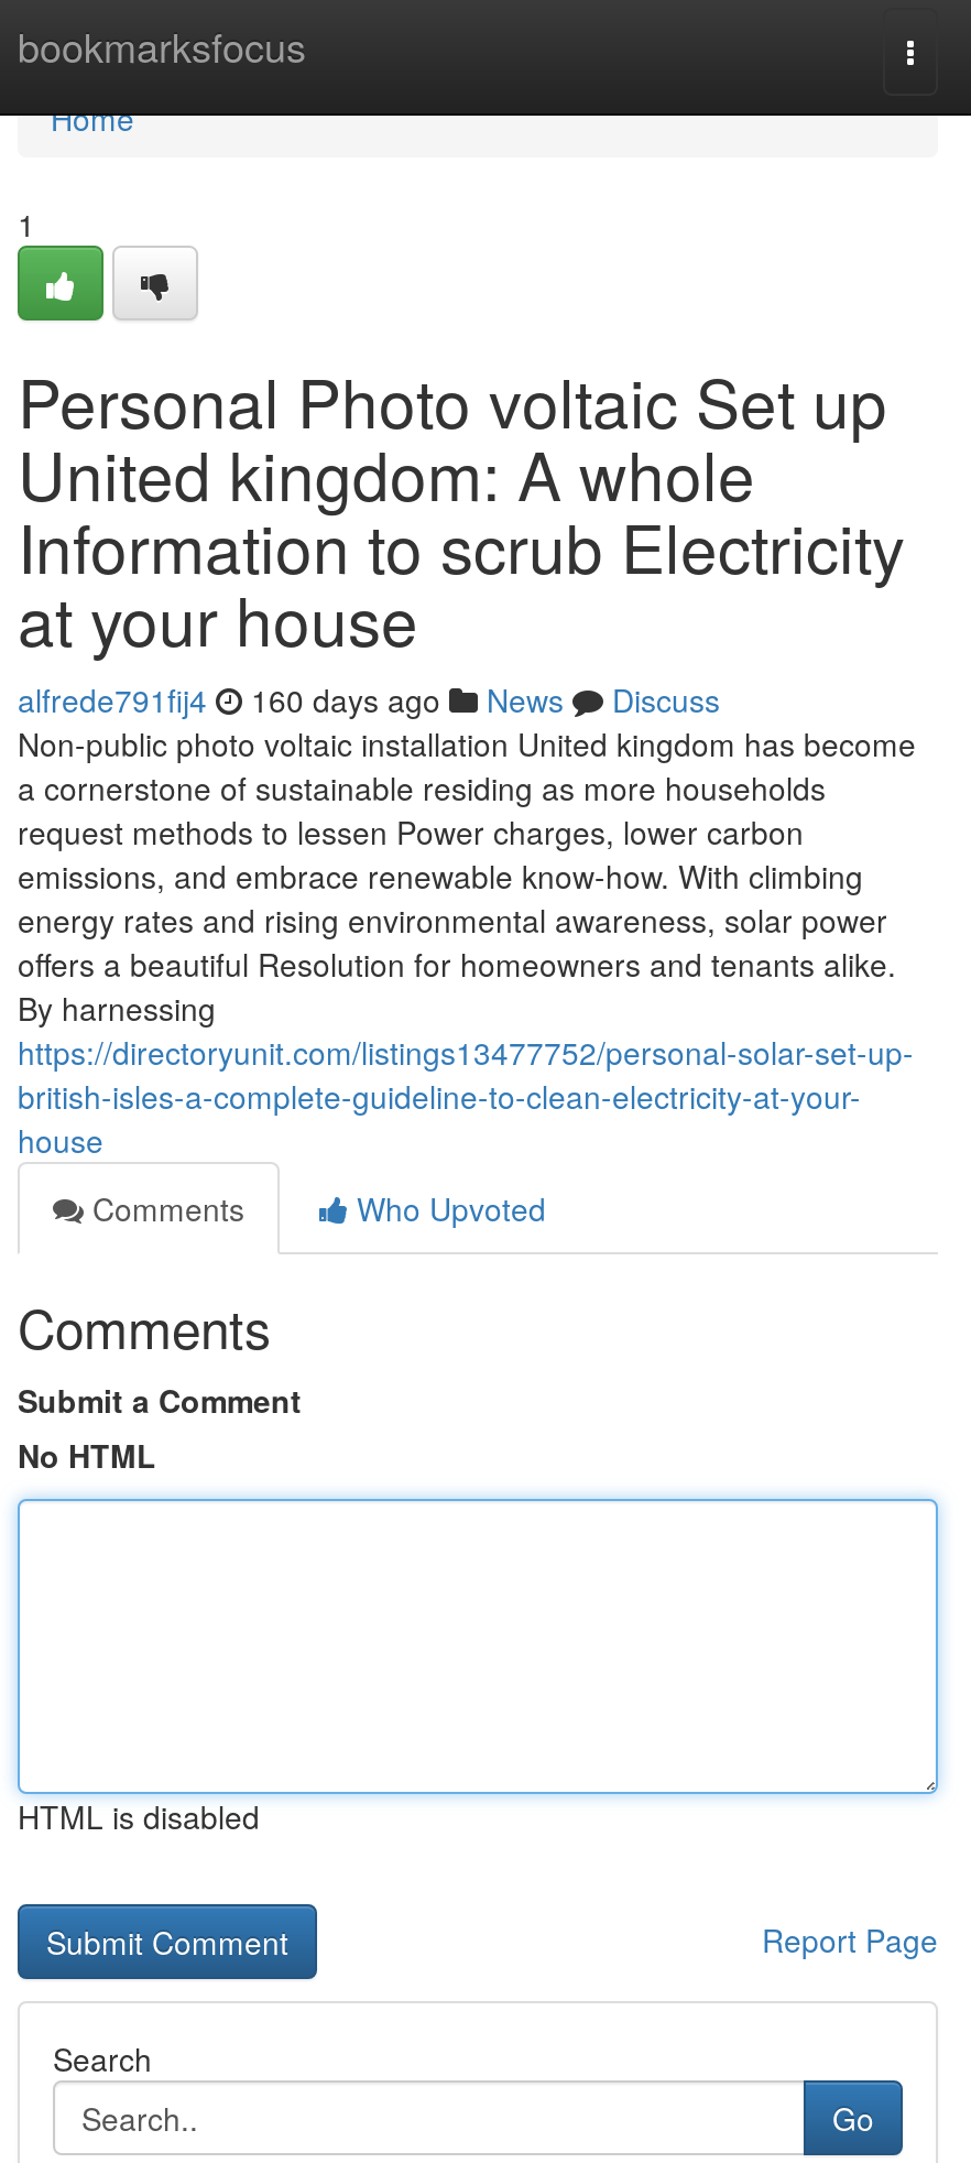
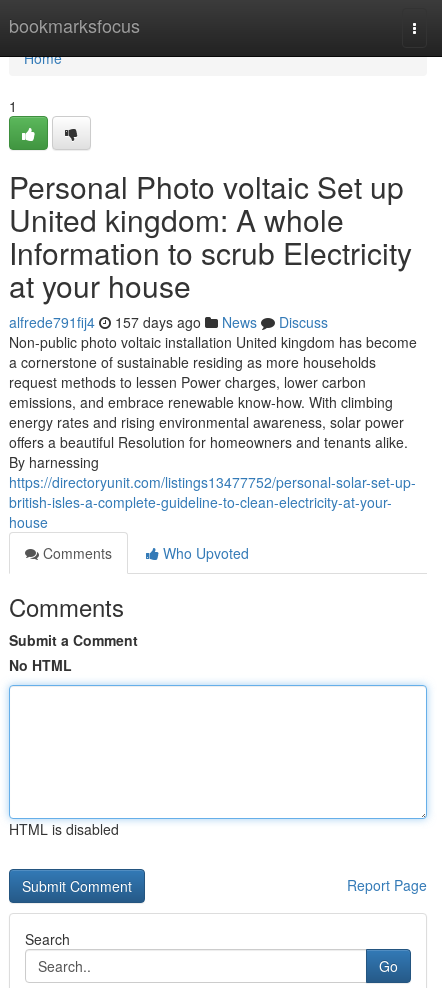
- alfrede791fij4 160 days ago News Discuss
+ alfrede791fij4 157 days ago News Discuss
